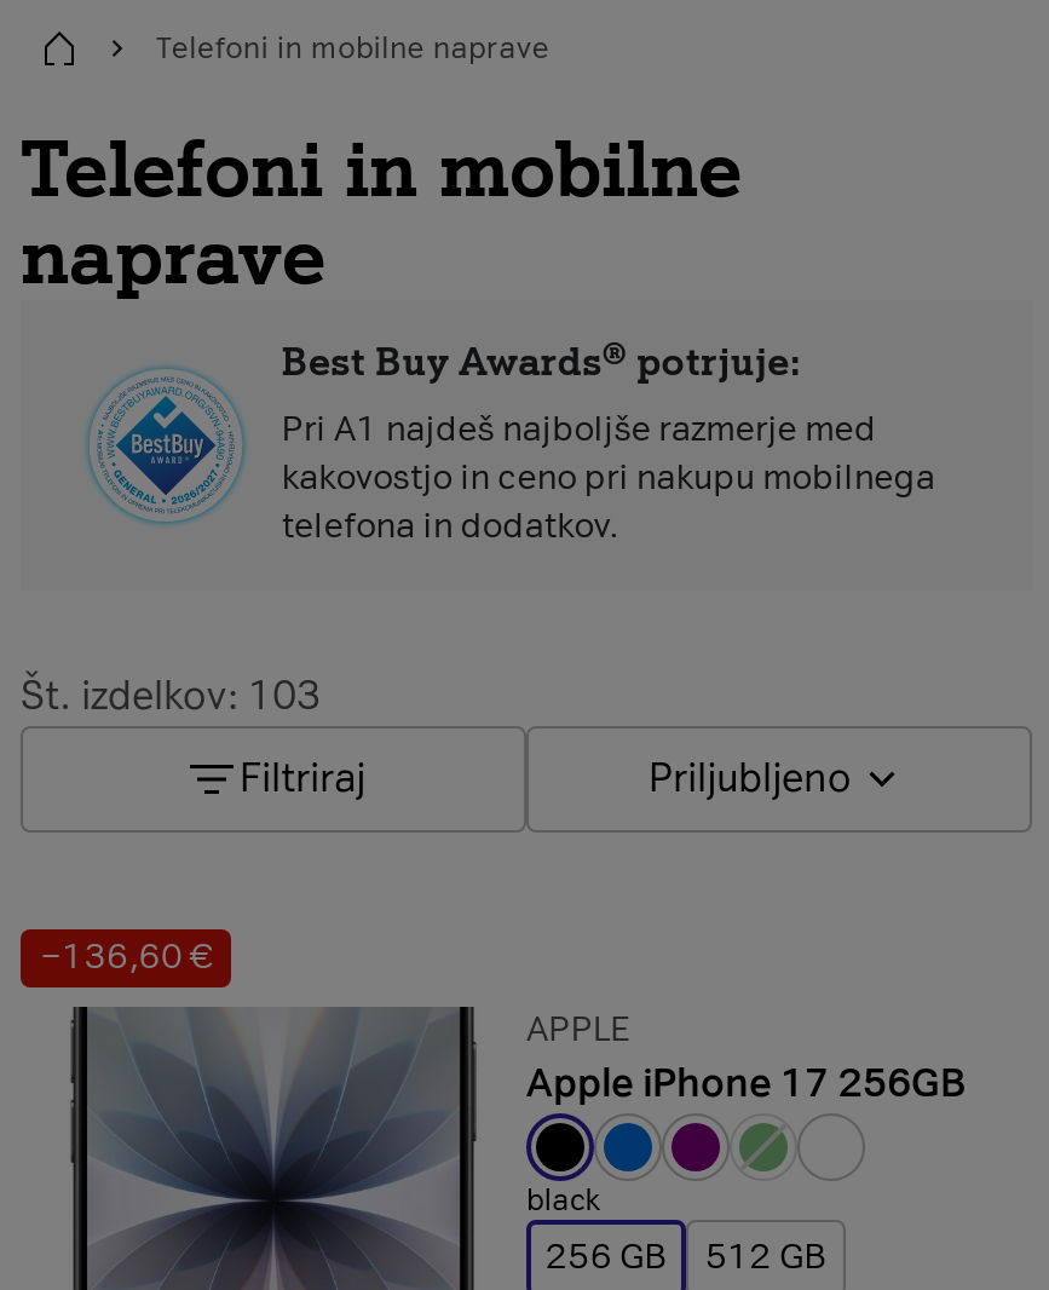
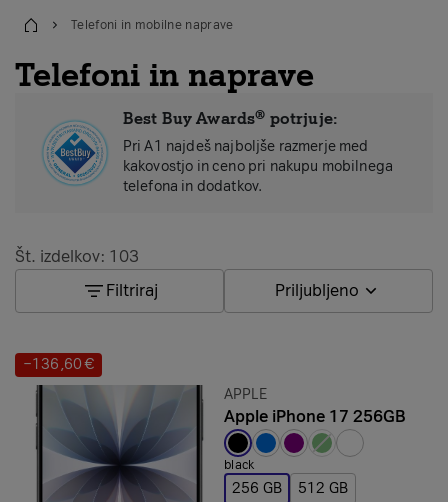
- Telefoni in mobilne
- naprave
+ Telefoni in naprave
